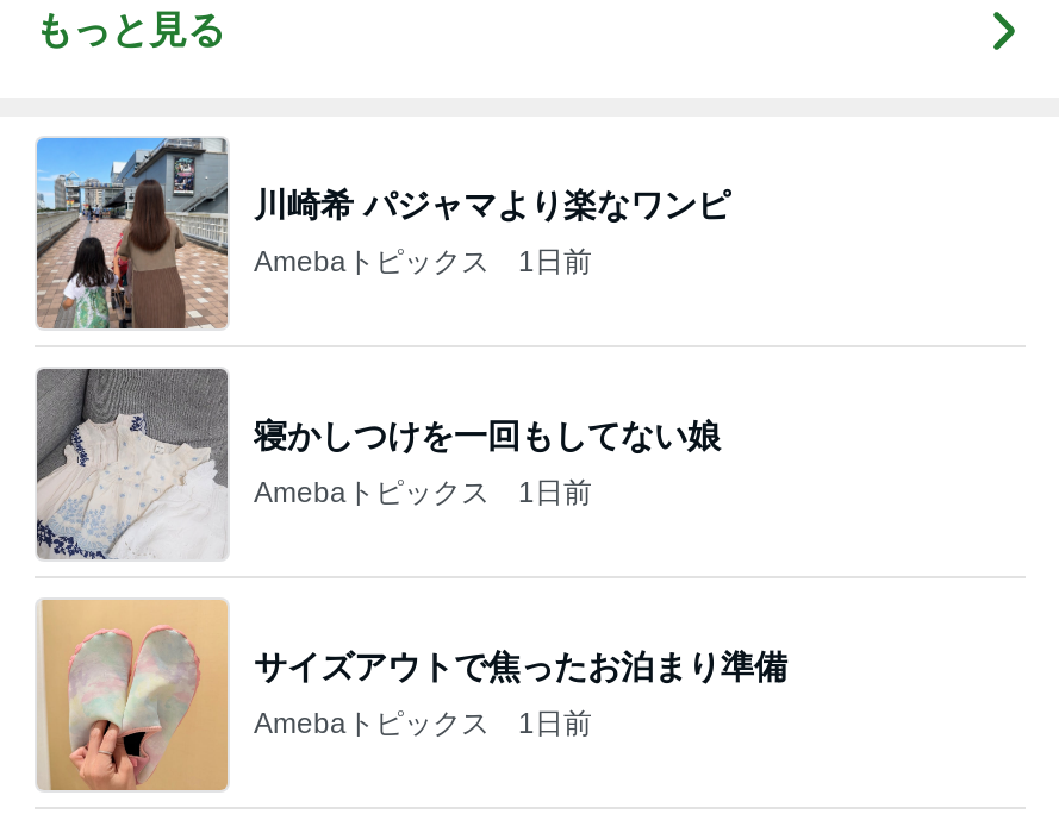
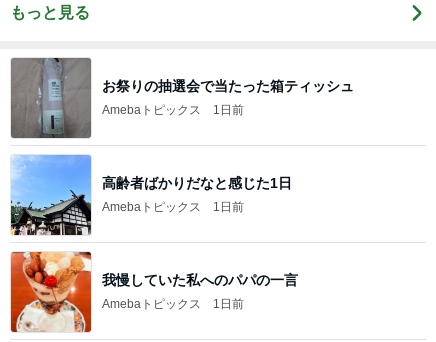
- [image]
- 川崎希 パジャマより楽なワンピ
+ [image]
+ お祭りの抽選会で当たった箱ティッシュ

- [image]
- 寝かしつけを一回もしてない娘
+ [image]
+ 高齢者ばかりだなと感じた1日

- [image]
- サイズアウトで焦ったお泊まり準備
+ [image]
+ 我慢していた私へのパパの一言
